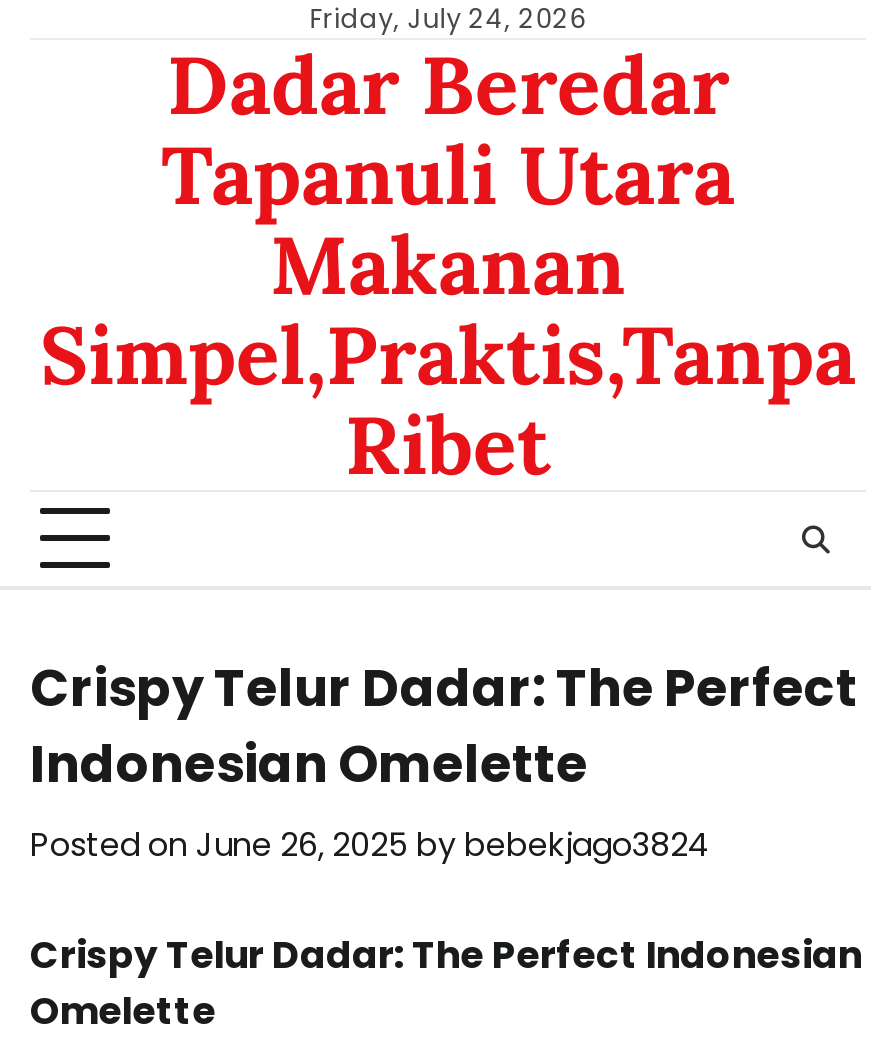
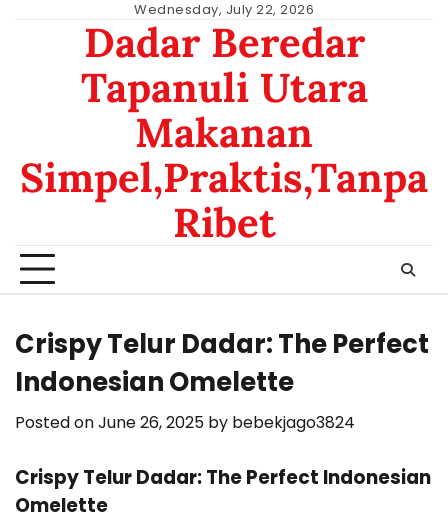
- Friday, July 24, 2026
+ Wednesday, July 22, 2026
